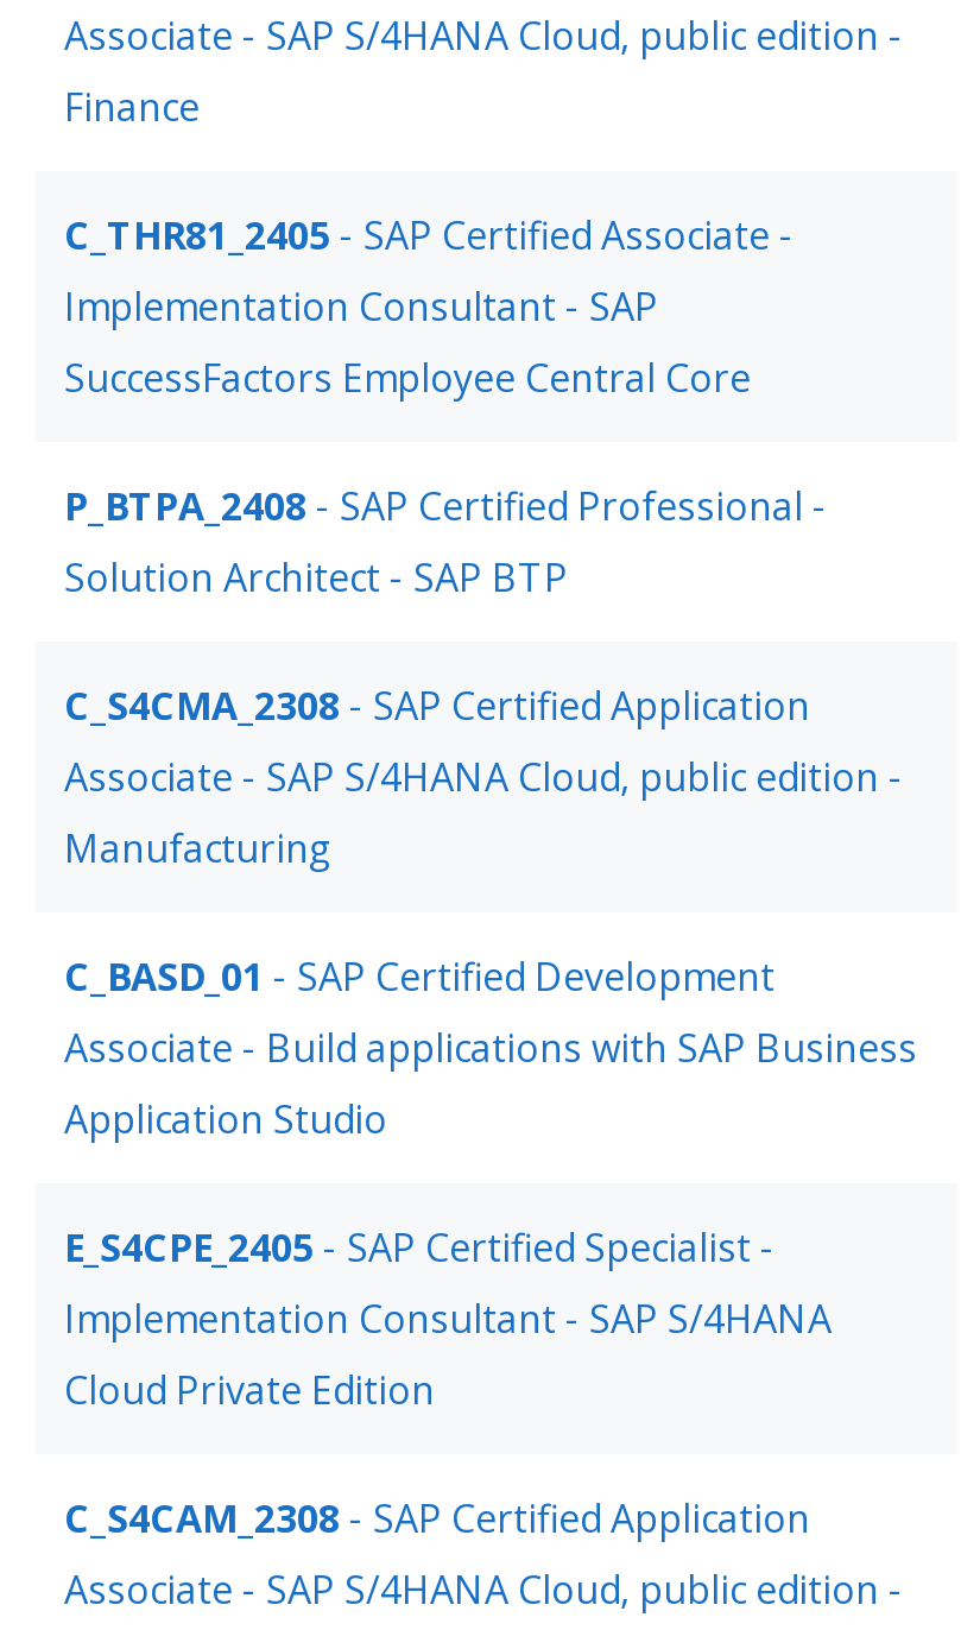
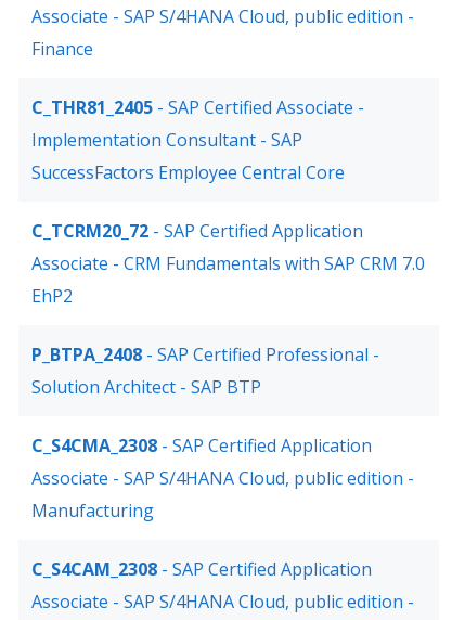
+ C_TCRM20_72 - SAP Certified Application
+ Associate - CRM Fundamentals with SAP CRM 7.0
+ EhP2

moved down: P_BTPA_2408 - SAP Certified Professional - | Solution Architect - SAP BTP | C_S4CMA_2308 - SAP Certified Application | Associate - SAP S/4HANA Cloud, public edition - | Manufacturing

- C_BASD_01 - SAP Certified Development
- Associate - Build applications with SAP Business
- Application Studio
- E_S4CPE_2405 - SAP Certified Specialist -
- Implementation Consultant - SAP S/4HANA
- Cloud Private Edition
